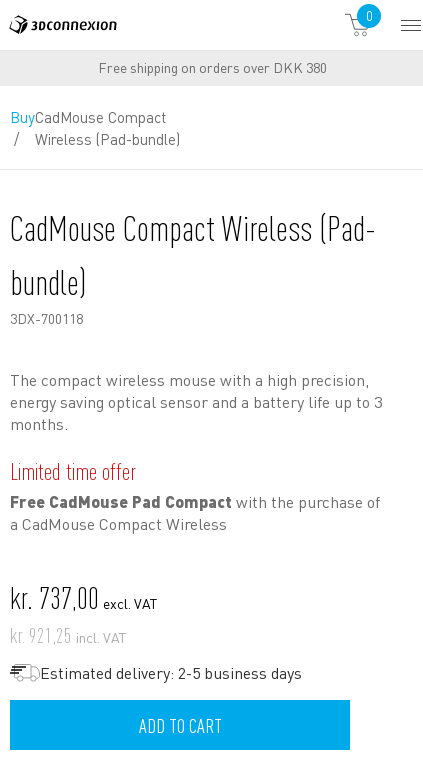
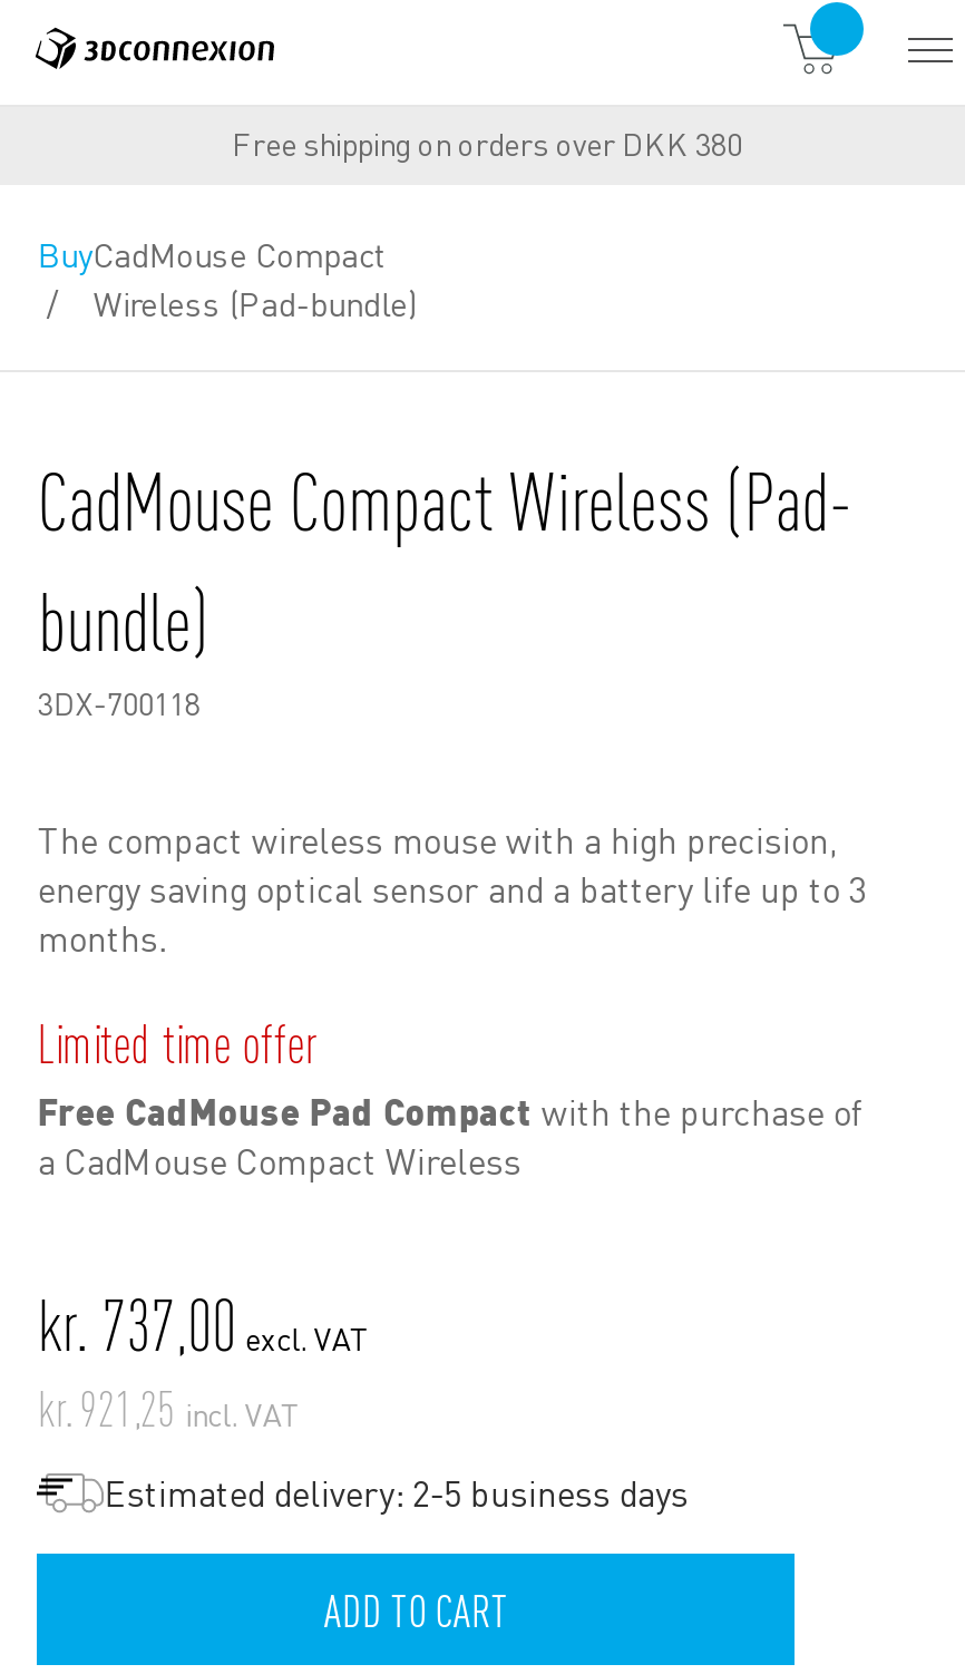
- 0
